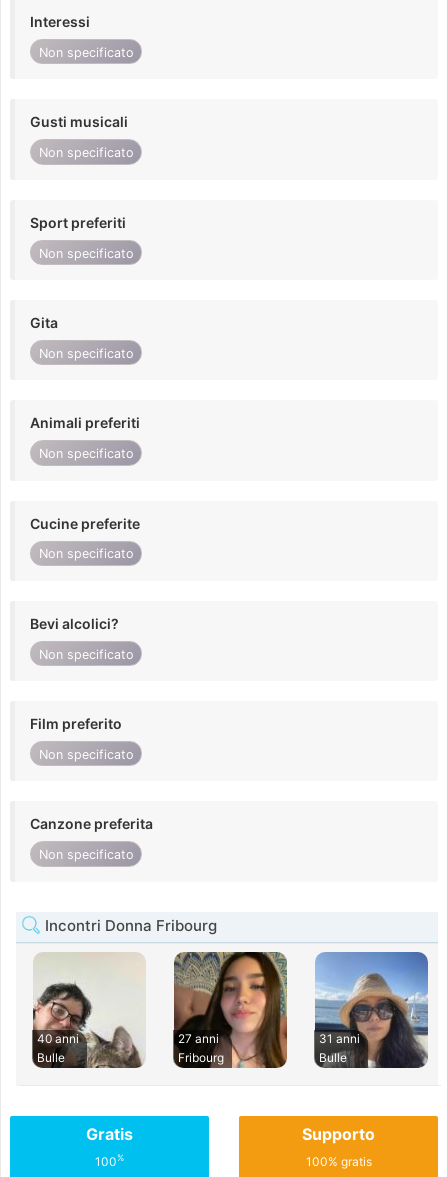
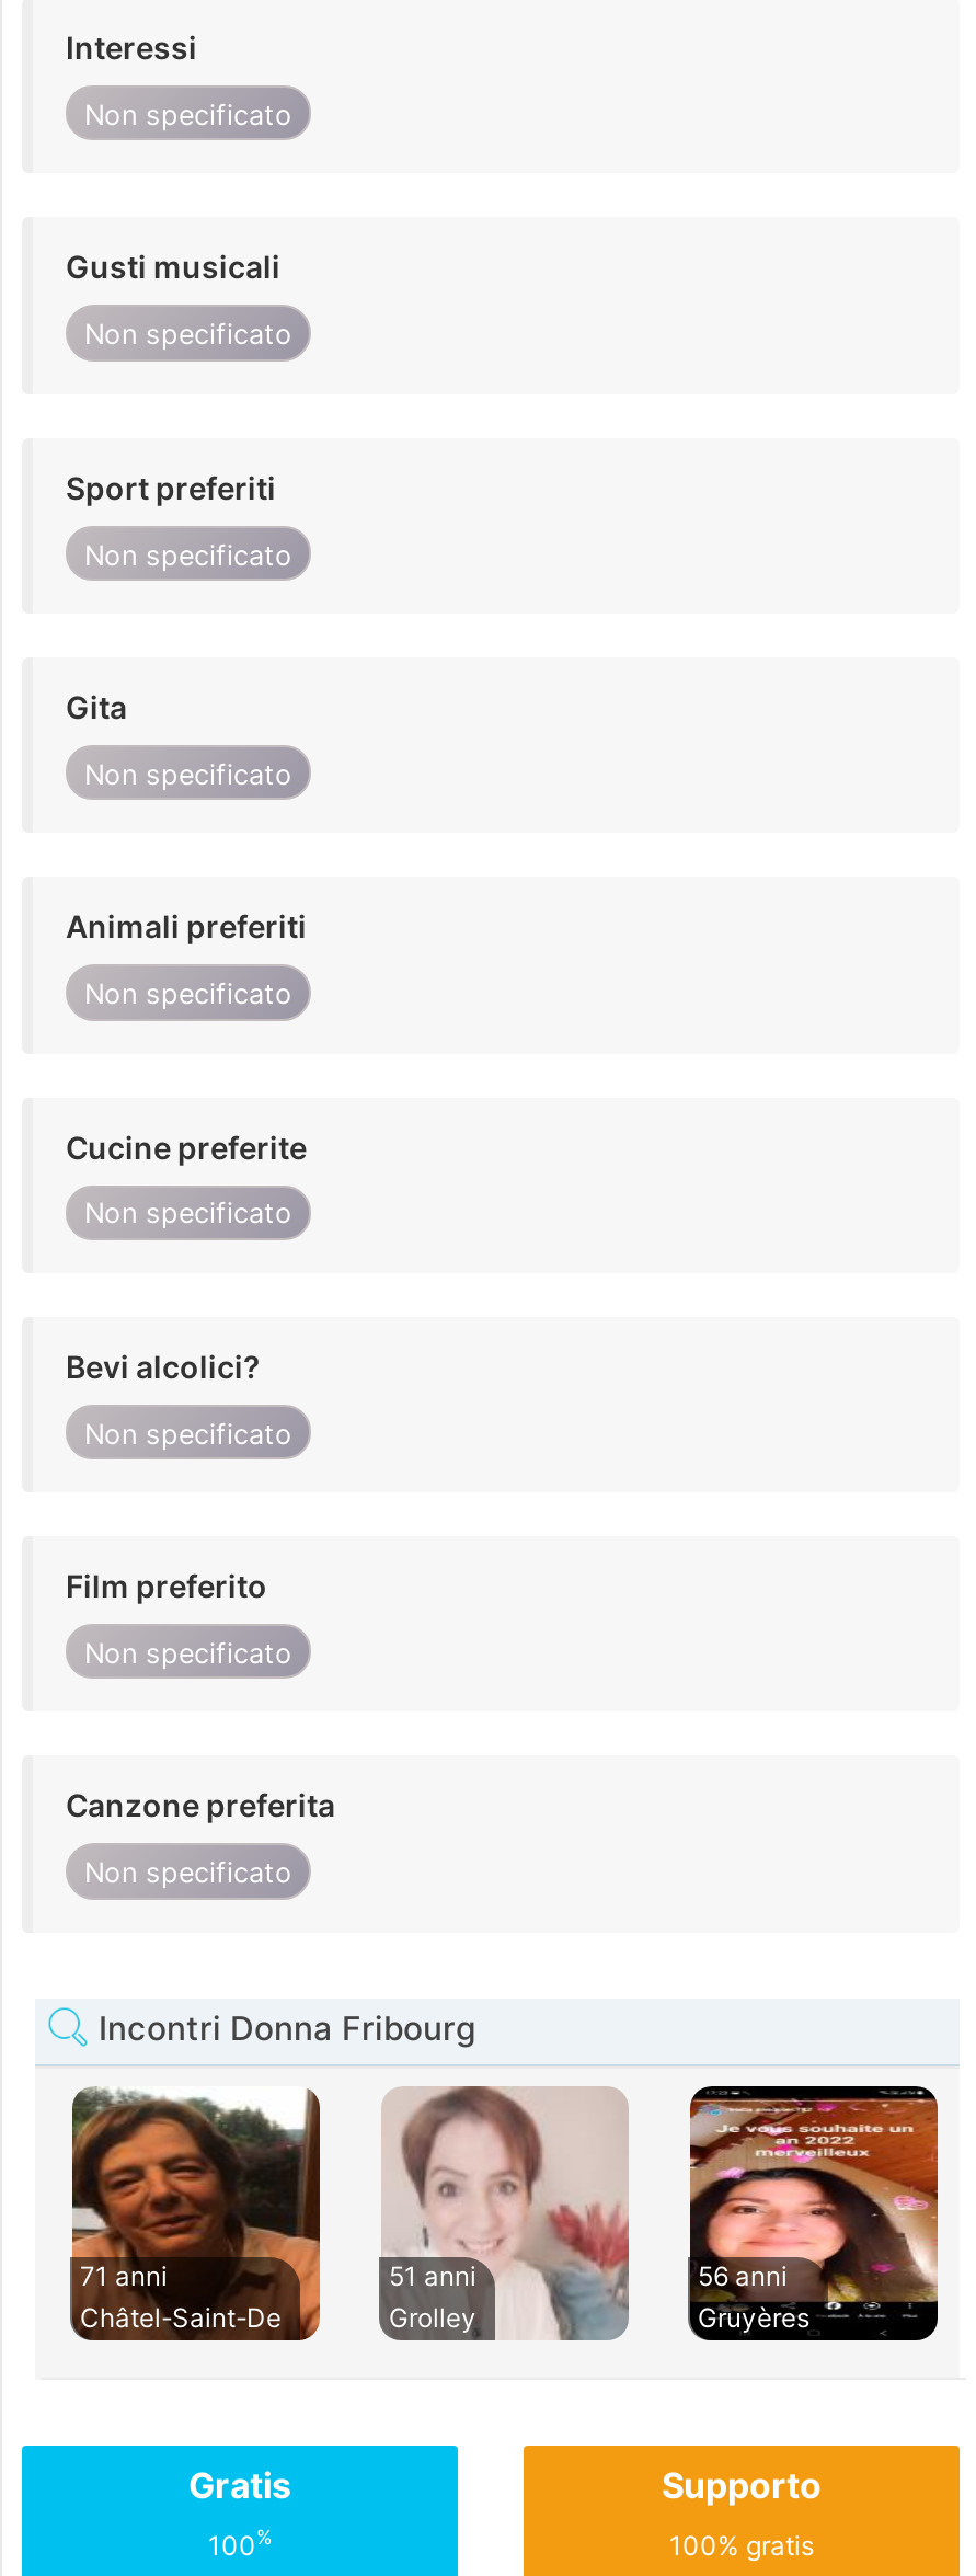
- [image]
- 40 anni
- Bulle
+ [image]
+ 71 anni
+ Châtel-Saint-De

- [image]
- 27 anni
- Fribourg
+ [image]
+ 51 anni
+ Grolley

- [image]
- 31 anni
- Bulle
+ [image]
+ 56 anni
+ Gruyères
